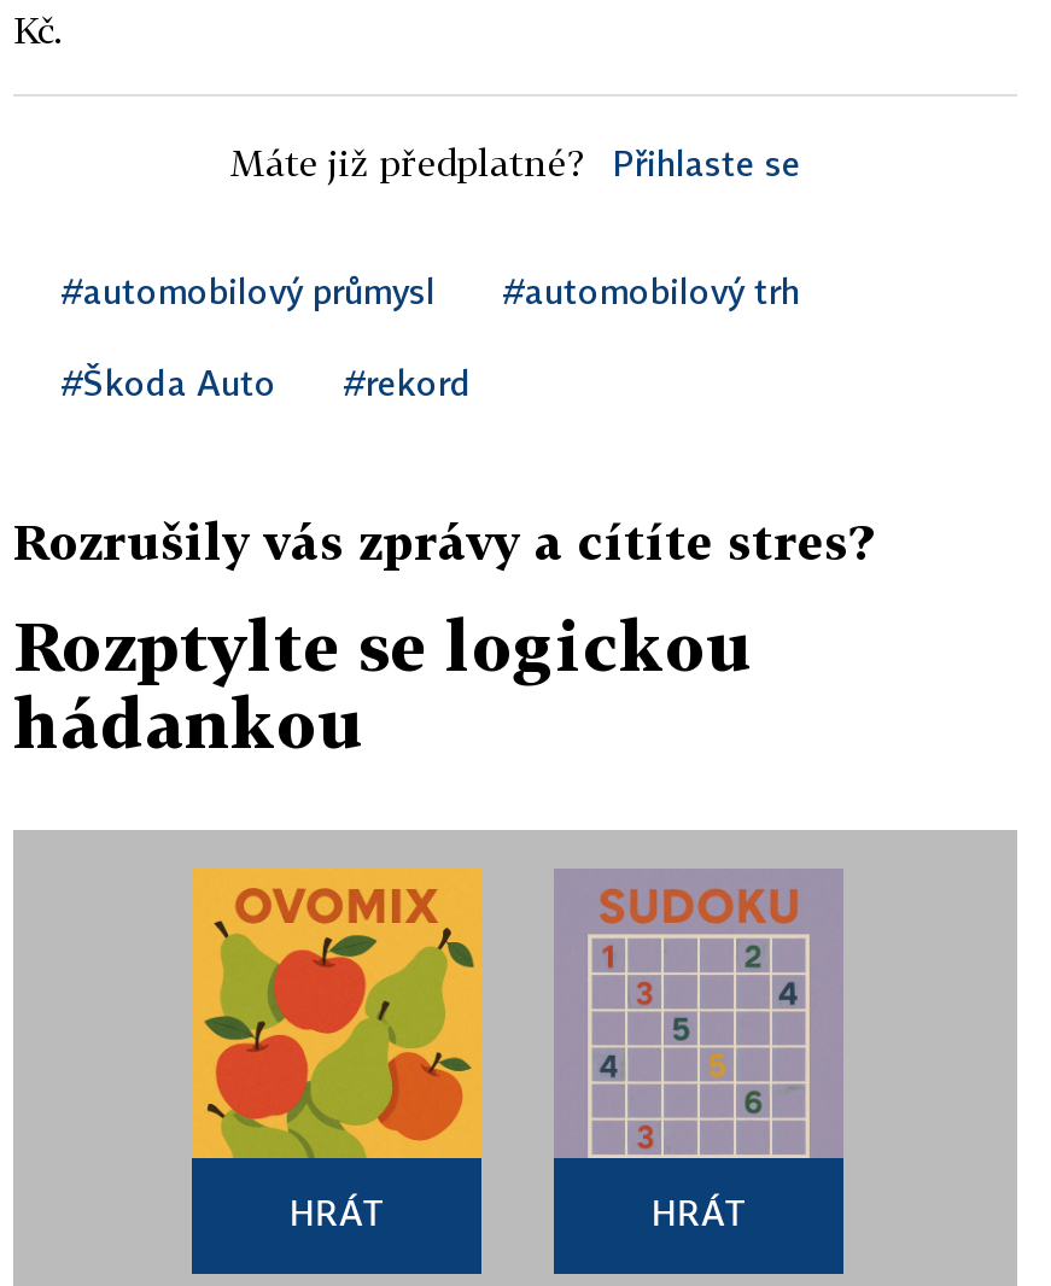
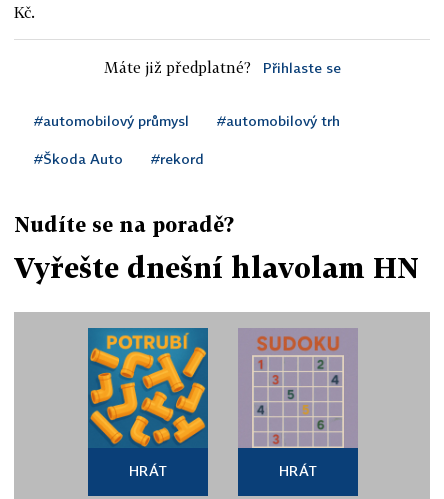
- Rozrušily vás zprávy a cítíte stres?
+ Nudíte se na poradě?

- Rozptylte se logickou
- hádankou
+ Vyřešte dnešní hlavolam HN

- [image]
+ [image]
